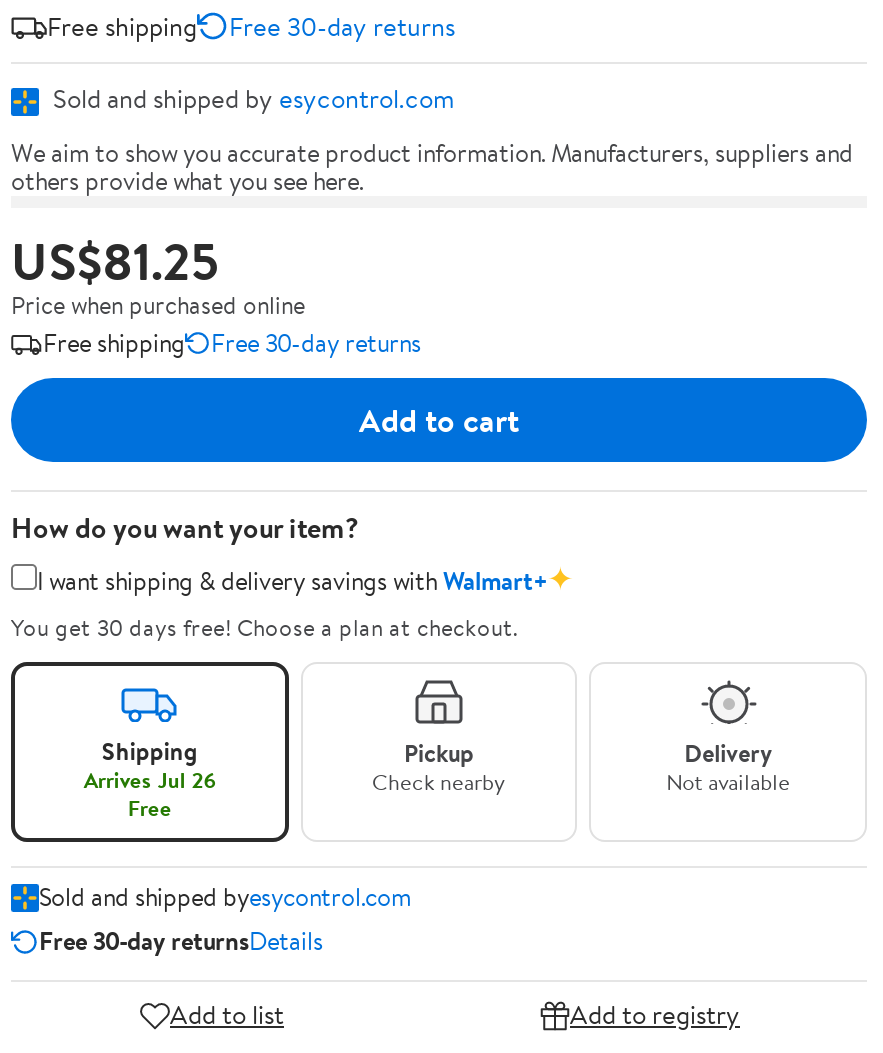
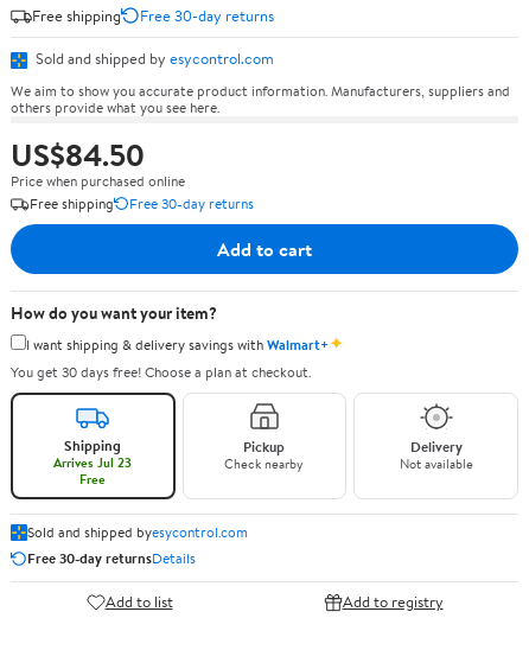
- US$81.25
+ US$84.50

- Arrives Jul 26
+ Arrives Jul 23
